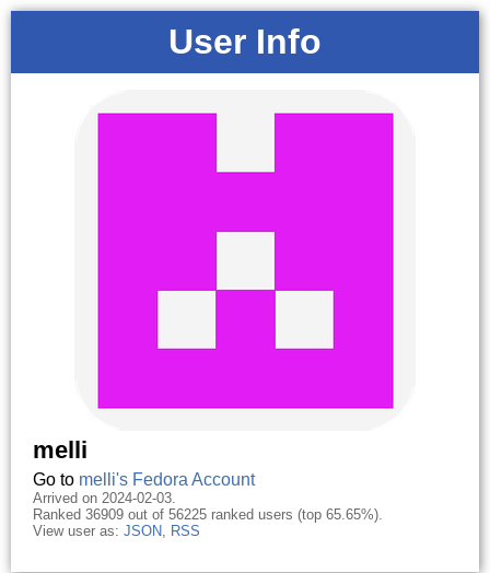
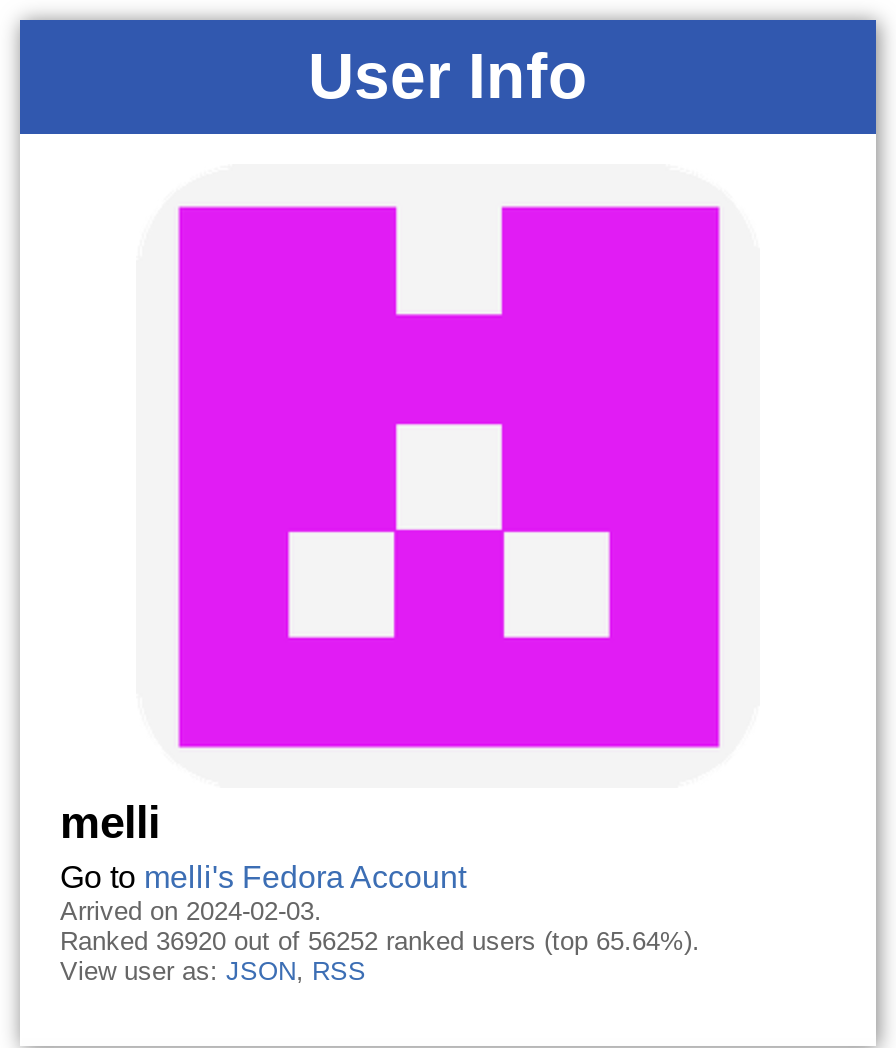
- Ranked 36909 out of 56225 ranked users (top 65.65%).
+ Ranked 36920 out of 56252 ranked users (top 65.64%).
